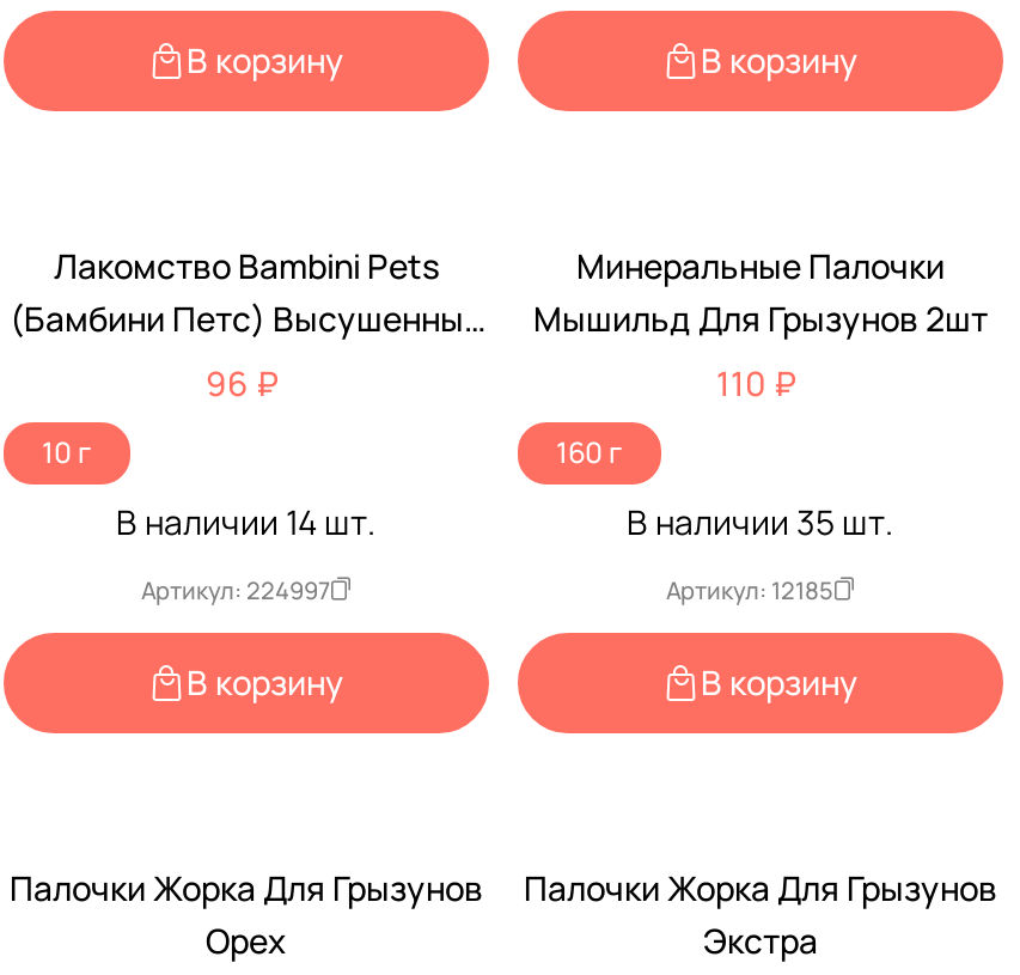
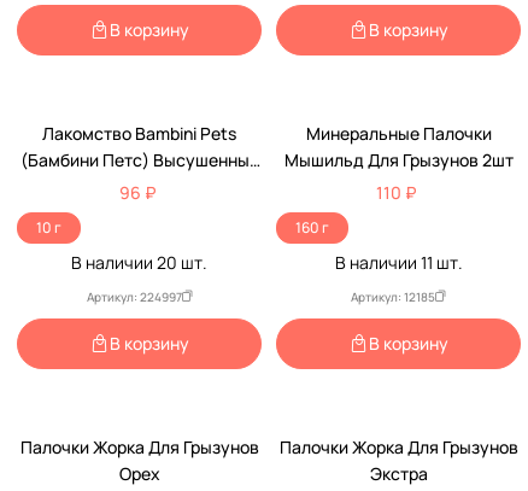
- В наличии 14 шт.
+ В наличии 20 шт.

- В наличии 35 шт.
+ В наличии 11 шт.
